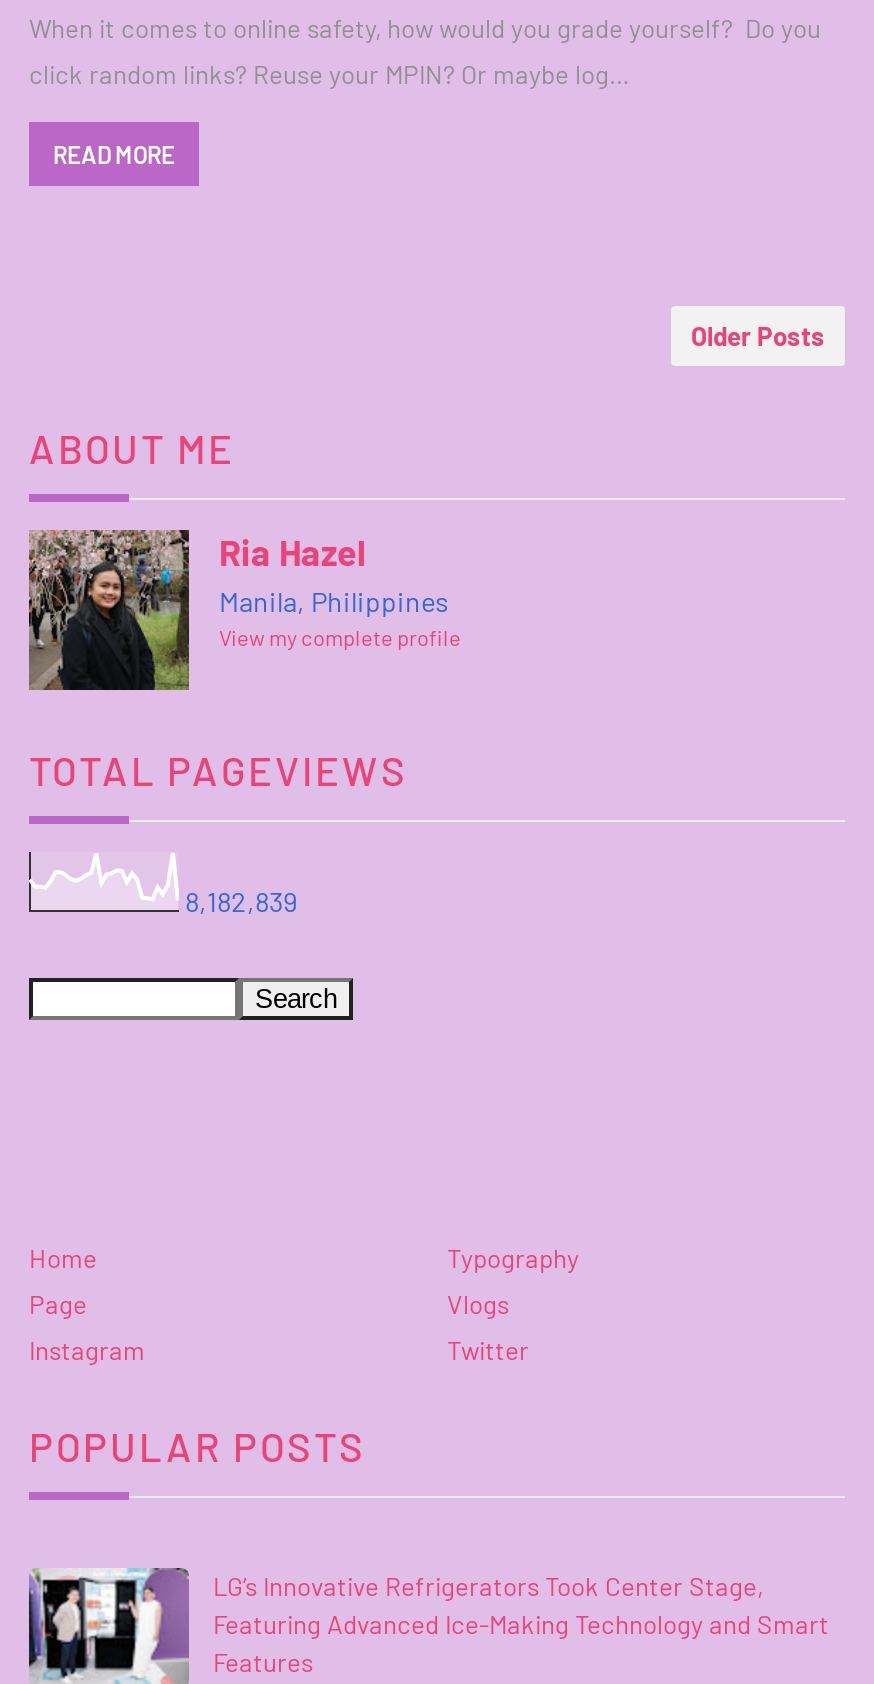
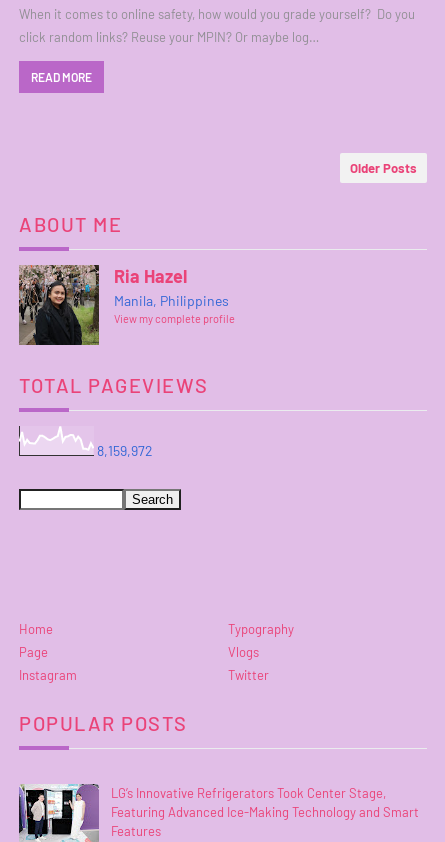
- 8,182,839
+ 8,159,972
